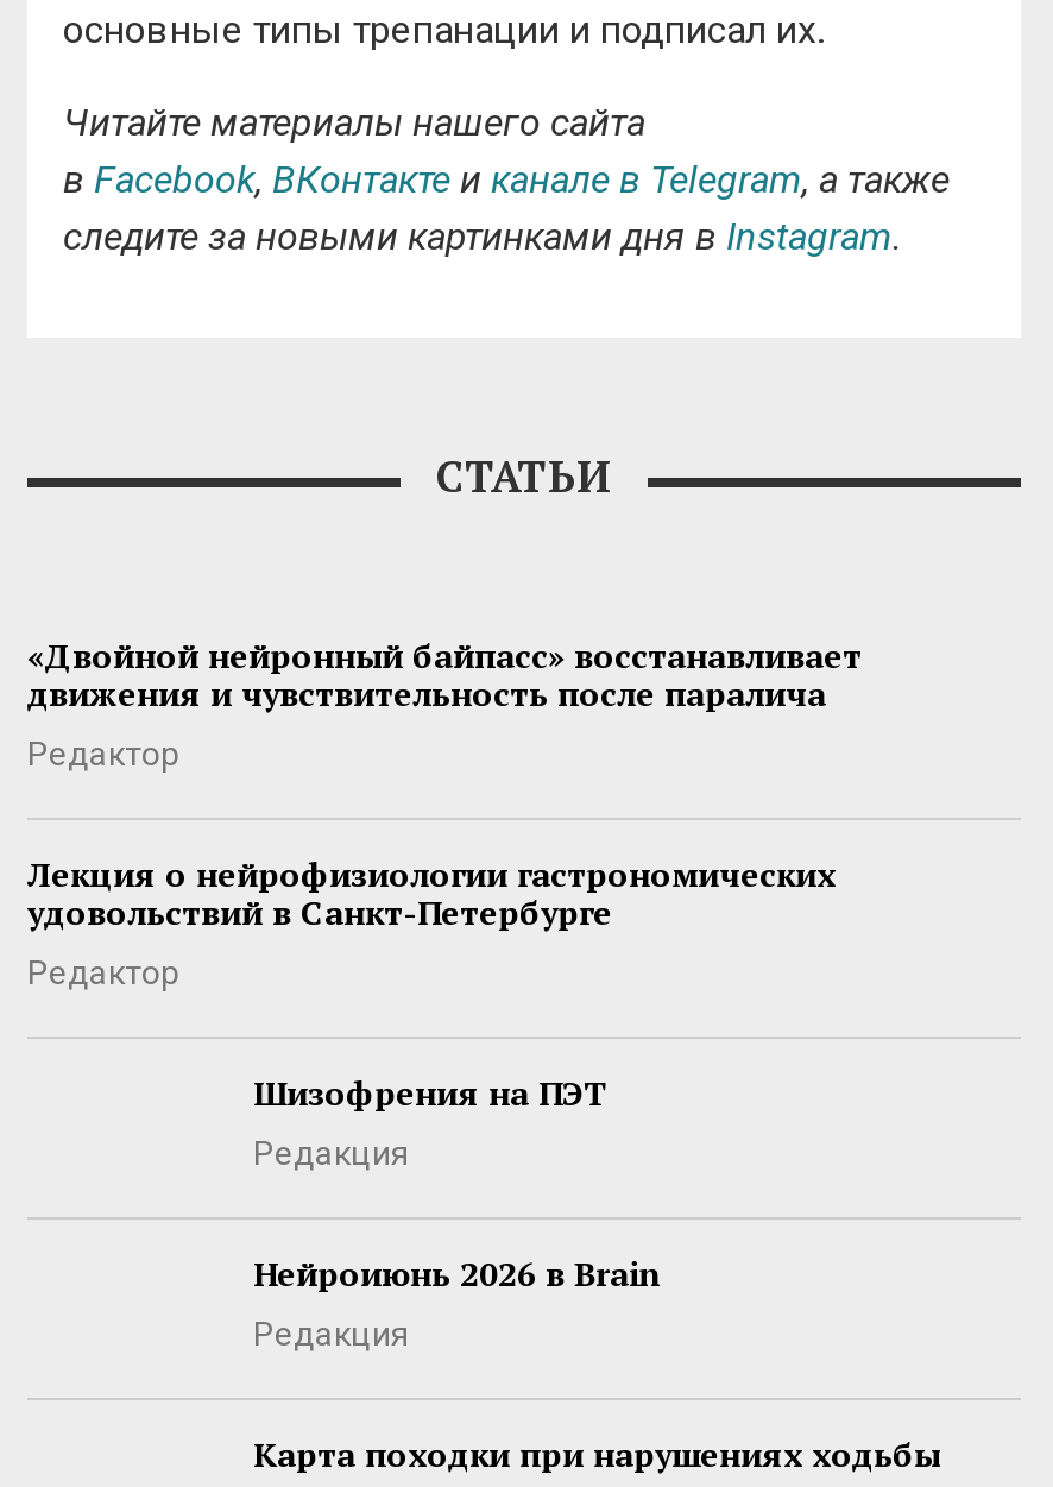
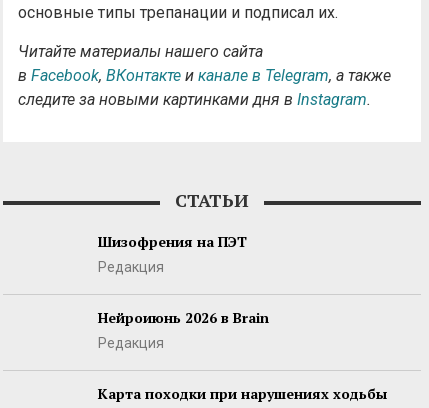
- «Двойной нейронный байпасс» восстанавливает
- движения и чувствительность после паралича
- Редактор
- Лекция о нейрофизиологии гастрономических
- удовольствий в Санкт-Петербурге
- Редактор
